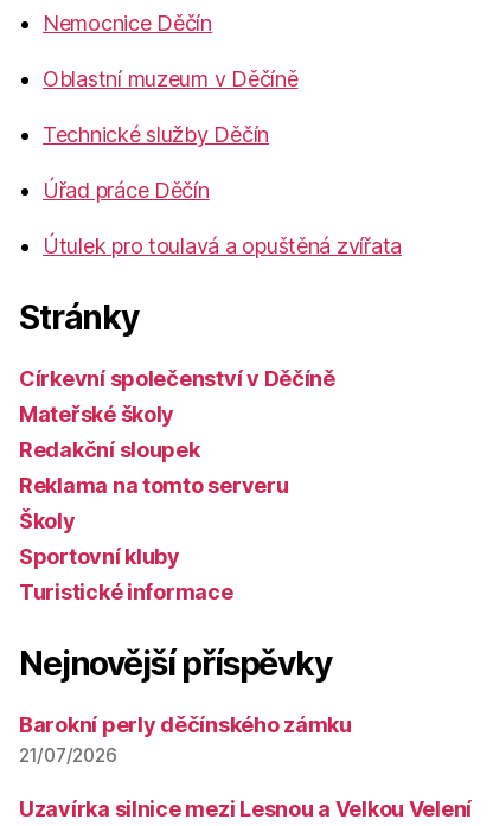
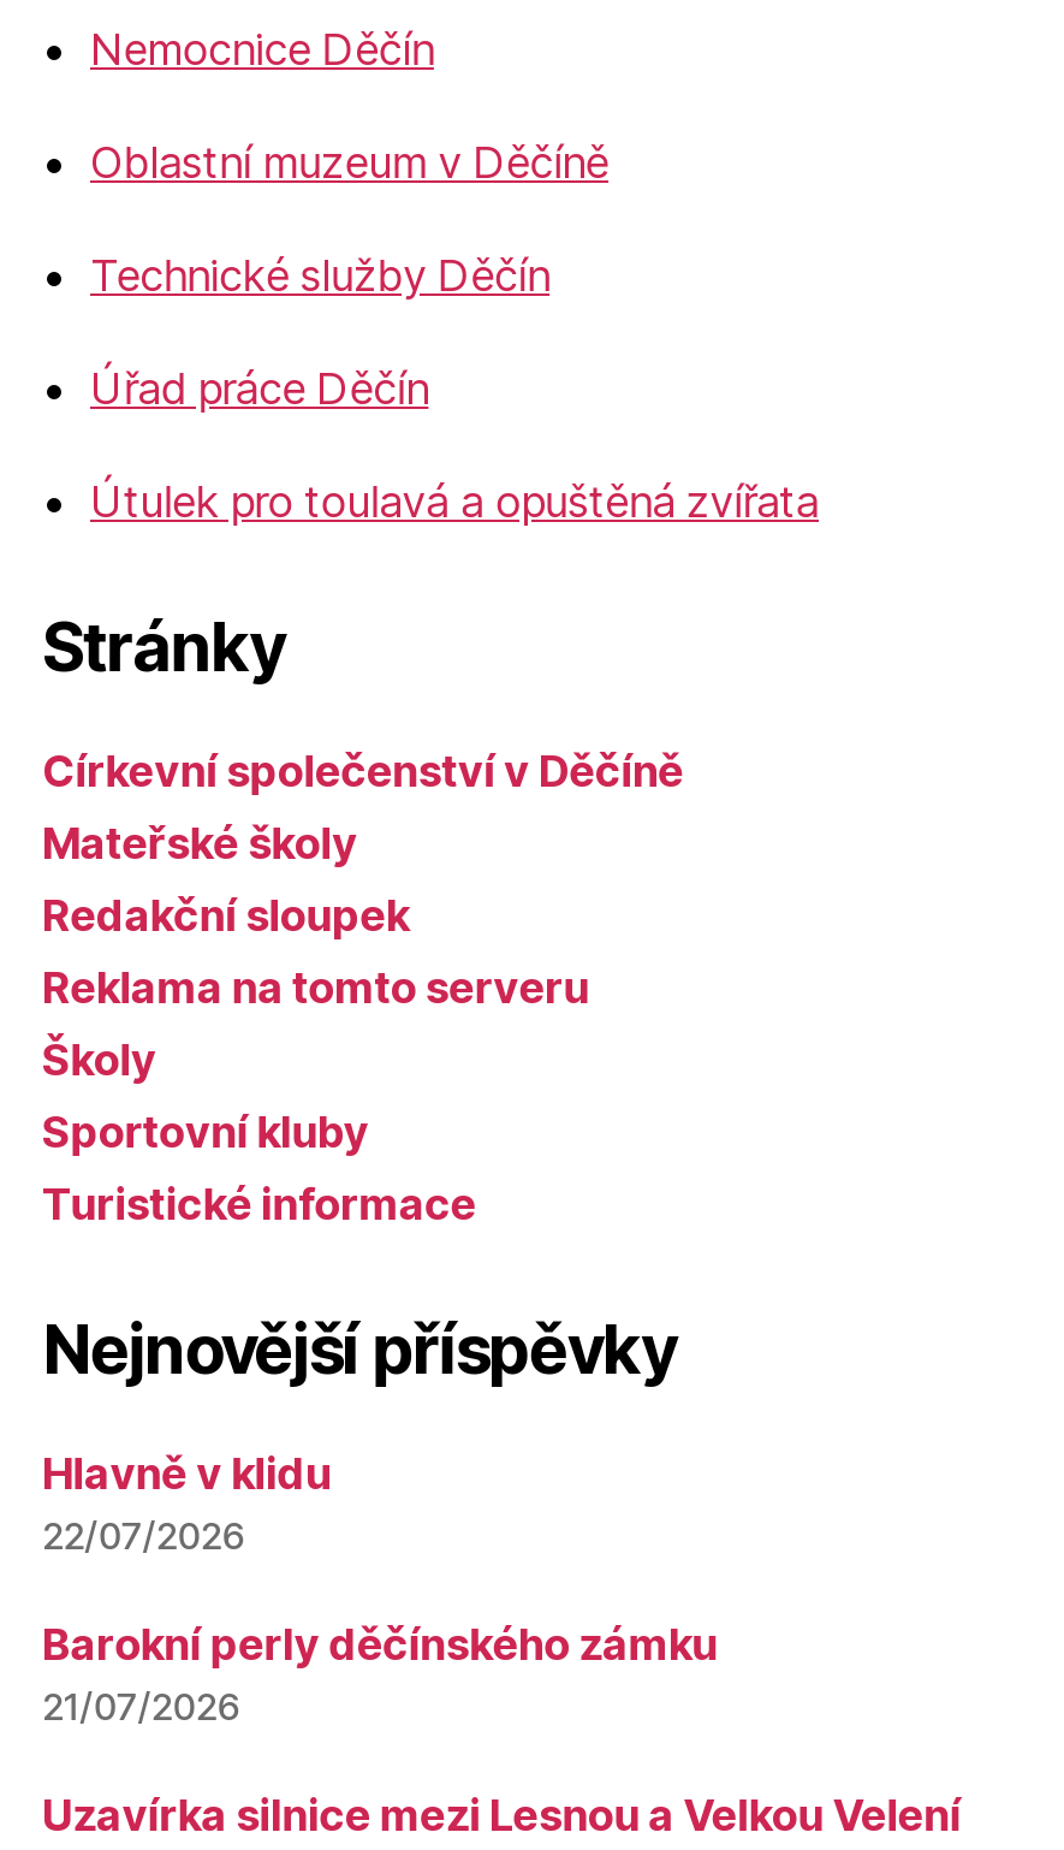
+ Hlavně v klidu
+ 22/07/2026
